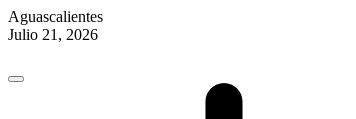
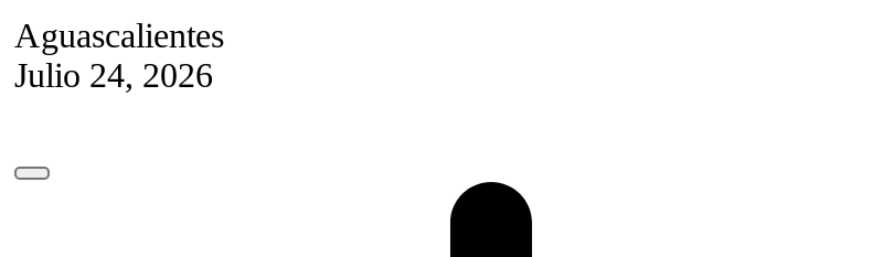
- Julio 21, 2026
+ Julio 24, 2026
